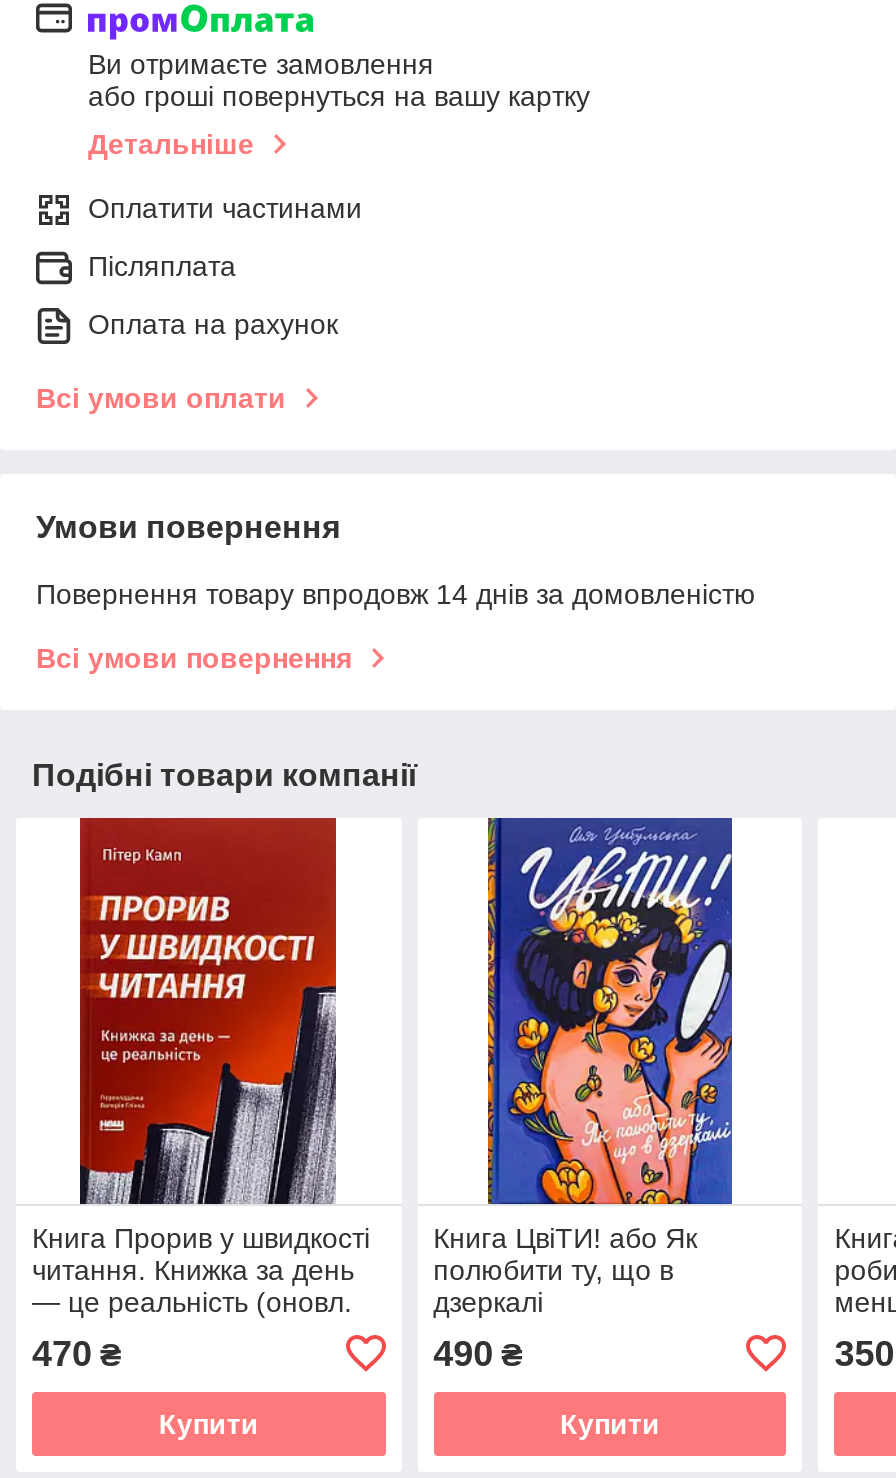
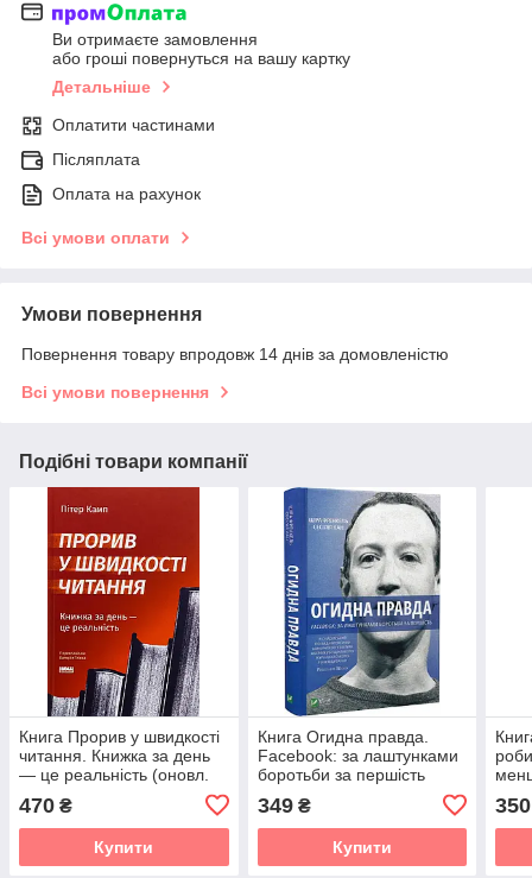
- [image]
- Книга ЦвіТИ! або Як
- полюбити ту, що в
- дзеркалі
- 490 ₴
+ [image]
+ Книга Огидна правда.
+ Facebook: за лаштунками
+ боротьби за першість
+ 349 ₴
